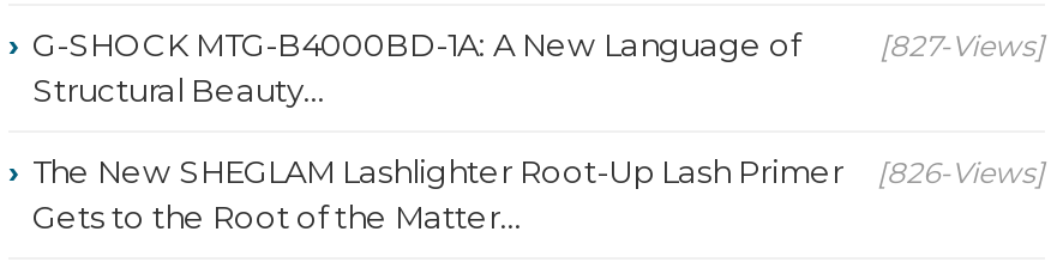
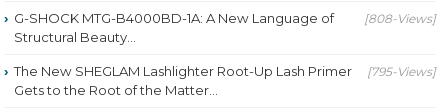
- [827-Views]
+ [808-Views]

- The New SHEGLAM Lashlighter Root-Up Lash Primer [826-Views]
+ The New SHEGLAM Lashlighter Root-Up Lash Primer [795-Views]
